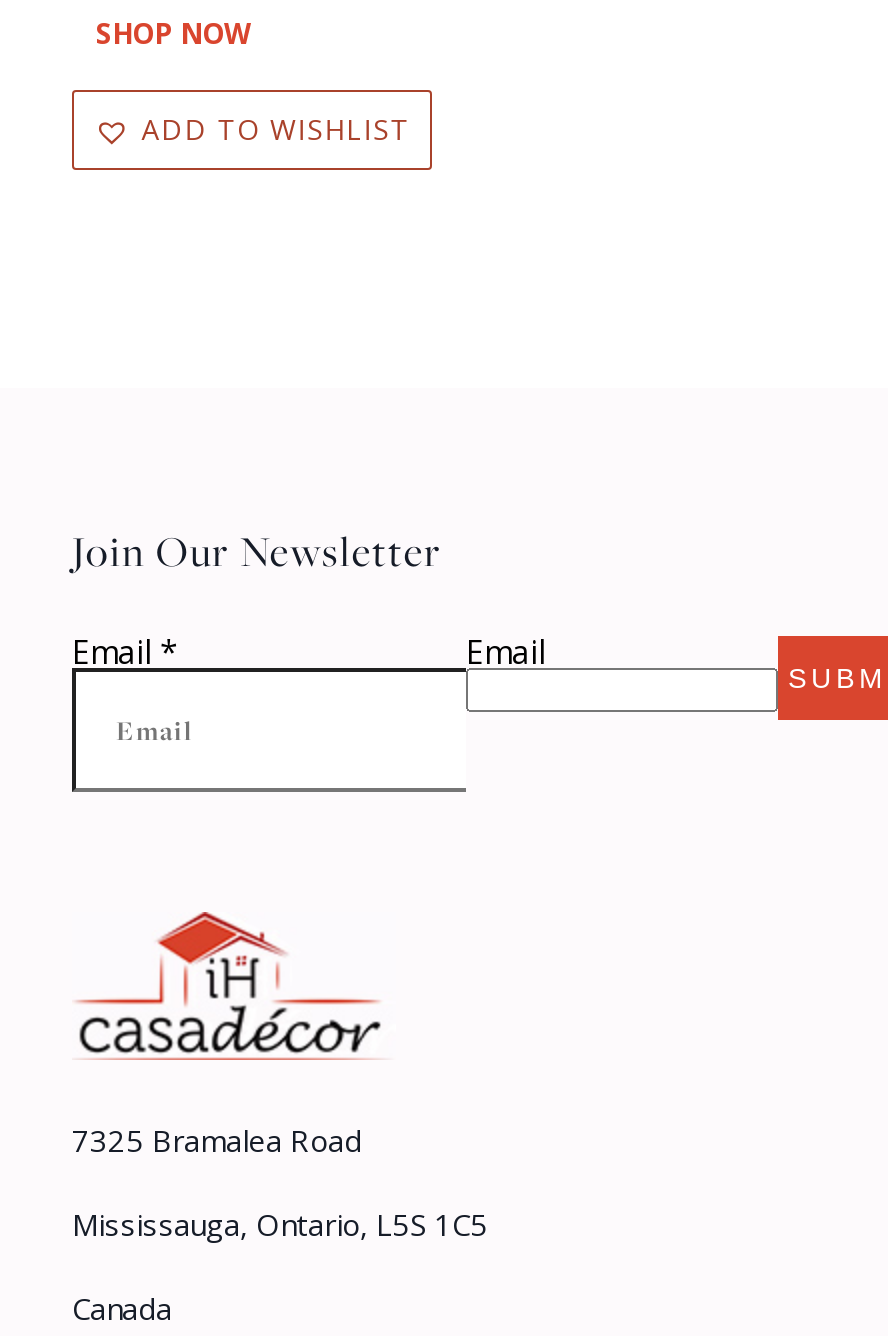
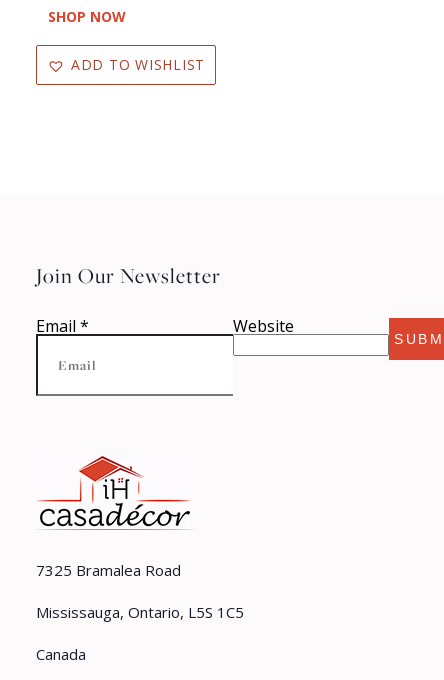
- Email
+ Website
